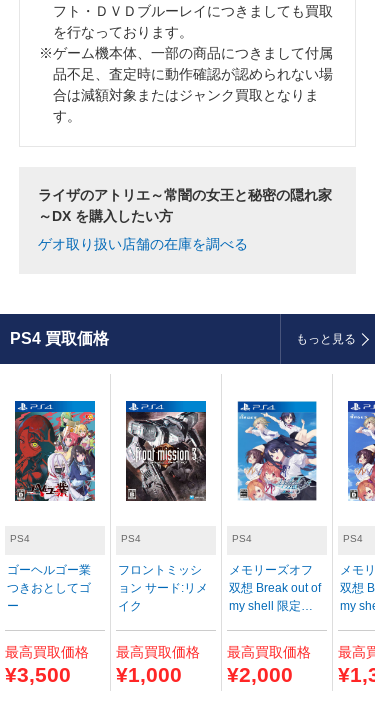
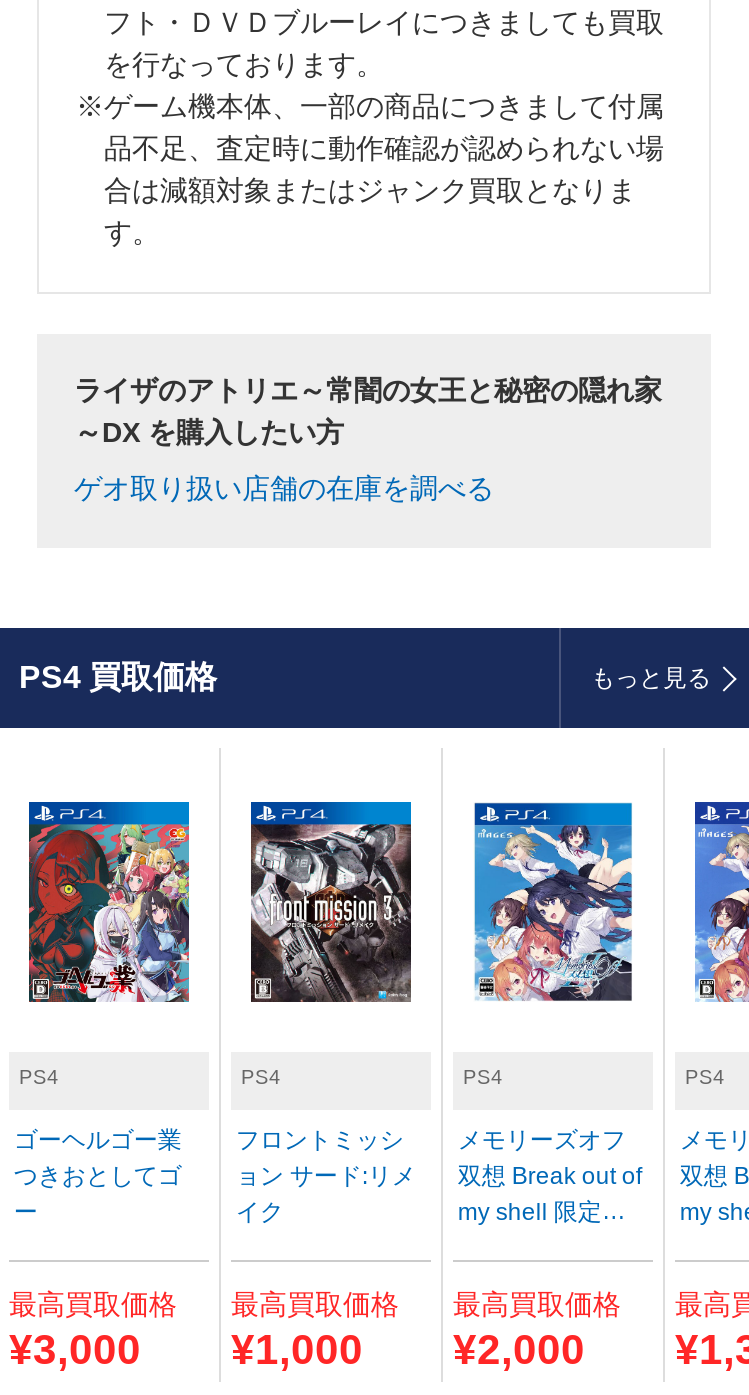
- ¥3,500
+ ¥3,000
